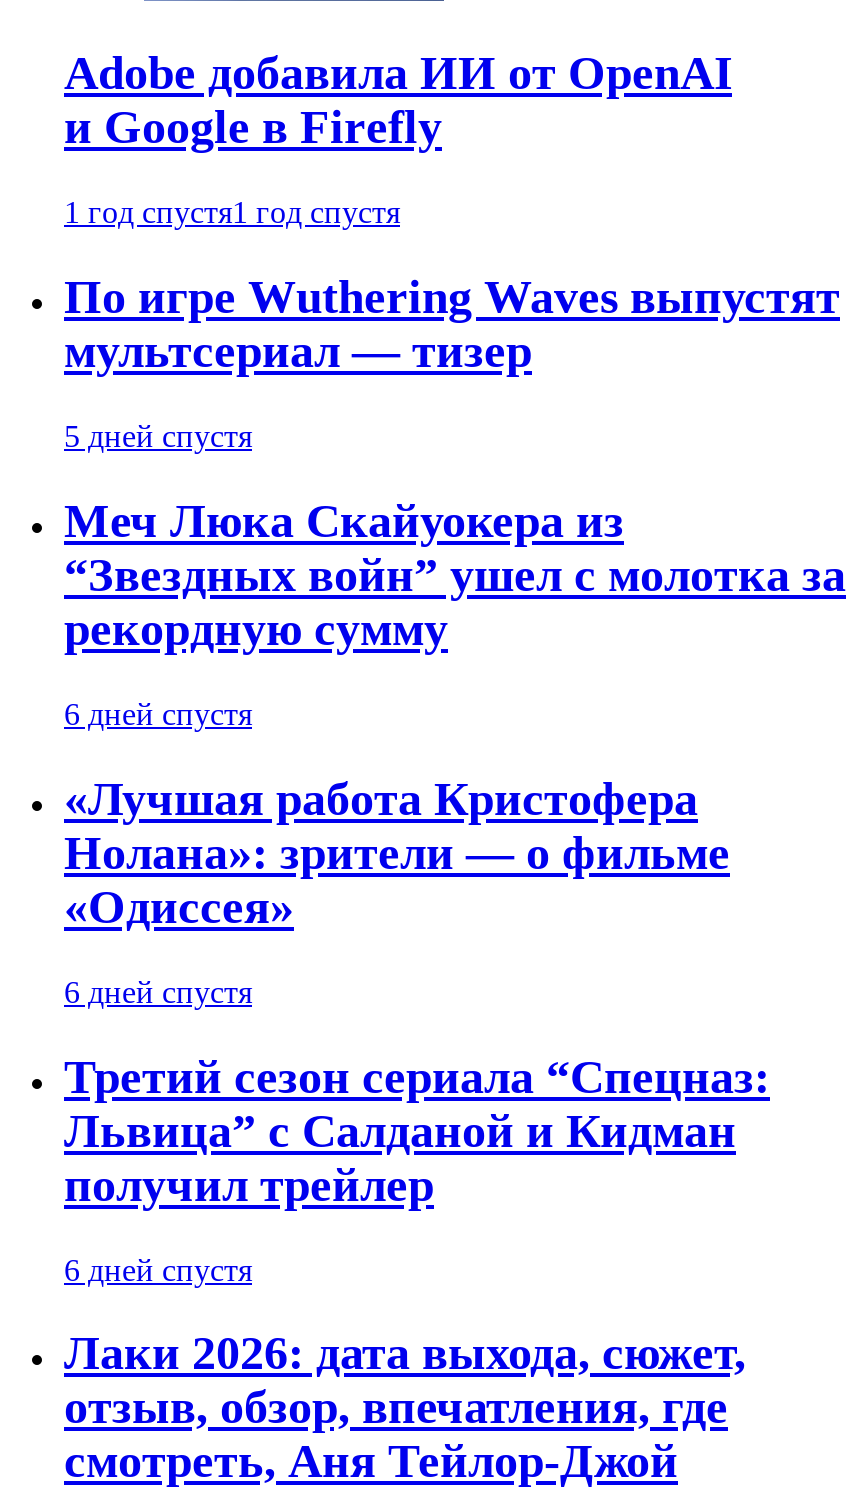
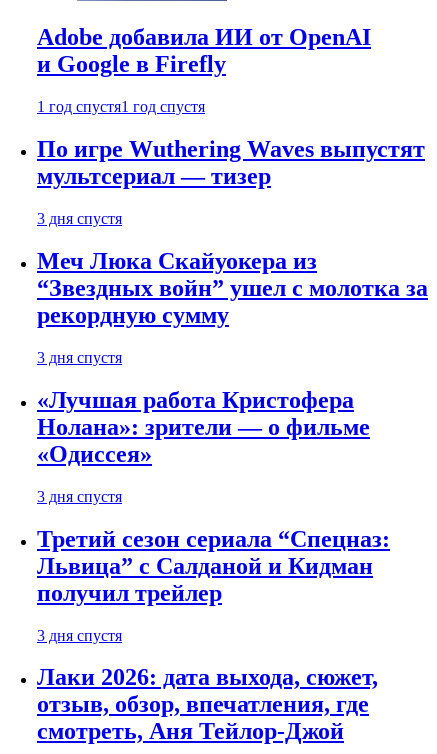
- 5 дней спустя
+ 3 дня спустя

- 6 дней спустя
+ 3 дня спустя

- 6 дней спустя
+ 3 дня спустя

- 6 дней спустя
+ 3 дня спустя
